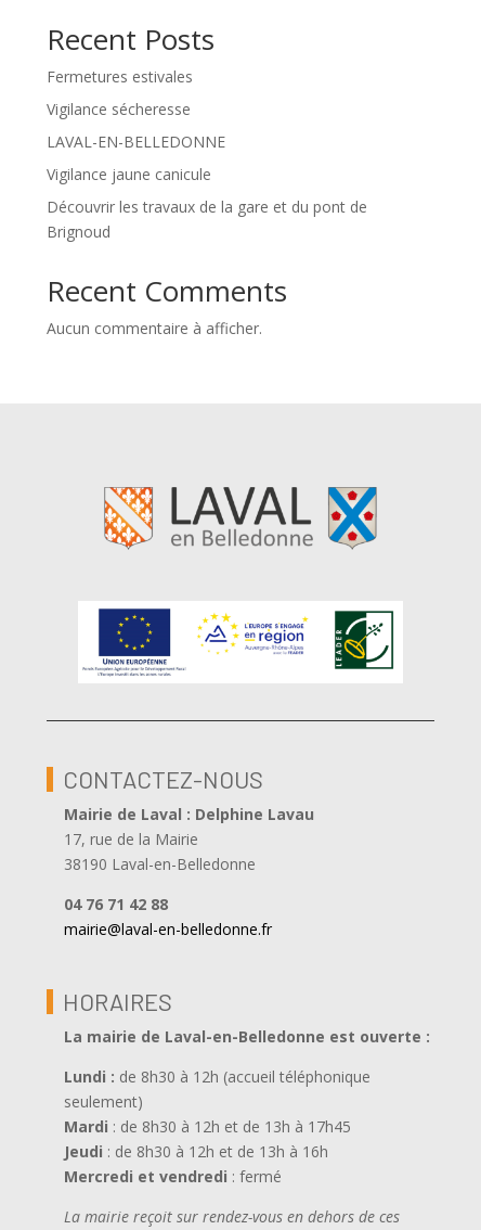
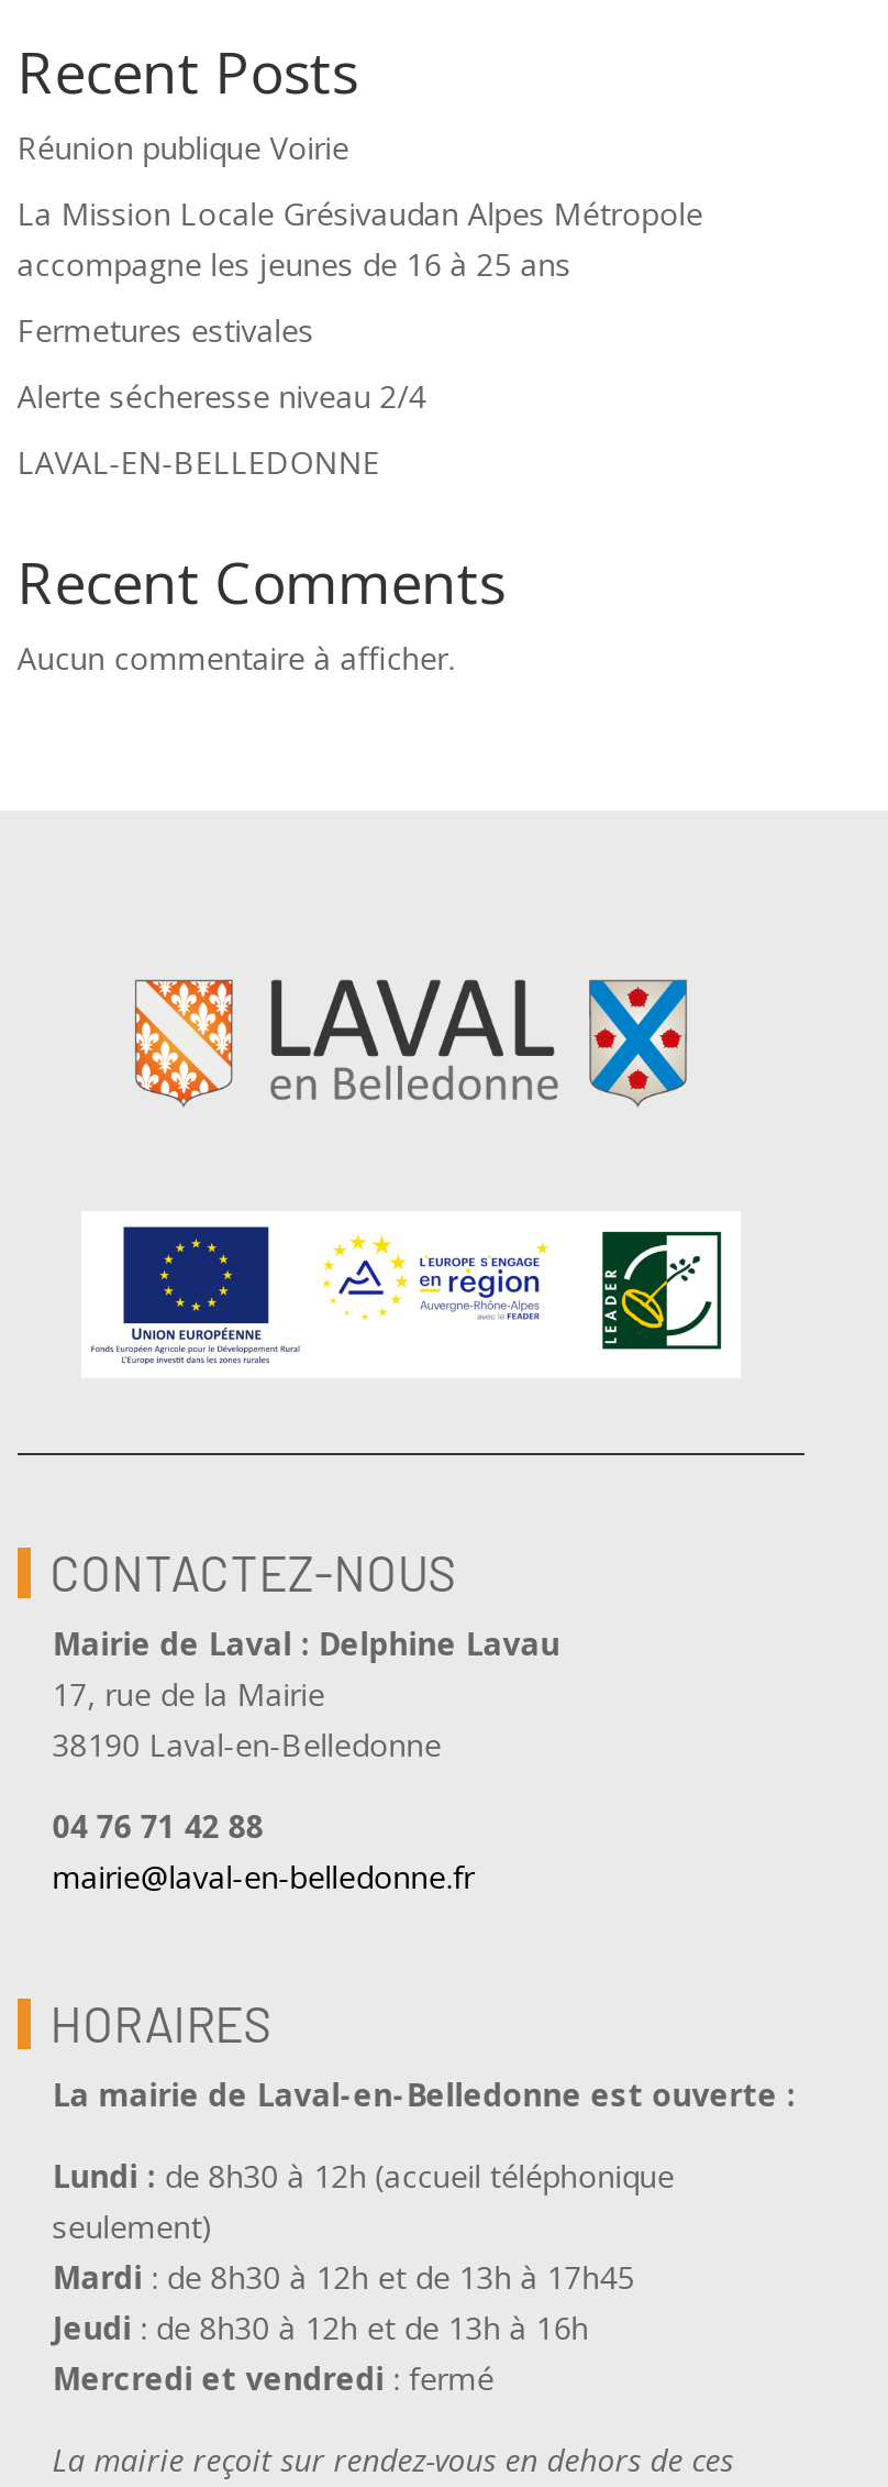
+ Réunion publique Voirie
+ La Mission Locale Grésivaudan Alpes Métropole
+ accompagne les jeunes de 16 à 25 ans

moved down: Fermetures estivales

- Vigilance sécheresse
+ Alerte sécheresse niveau 2/4

moved down: LAVAL-EN-BELLEDONNE

- Vigilance jaune canicule
- Découvrir les travaux de la gare et du pont de
- Brignoud
